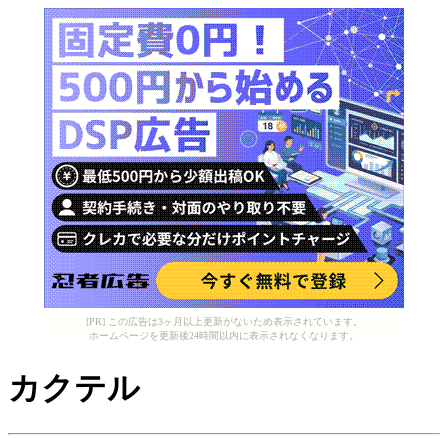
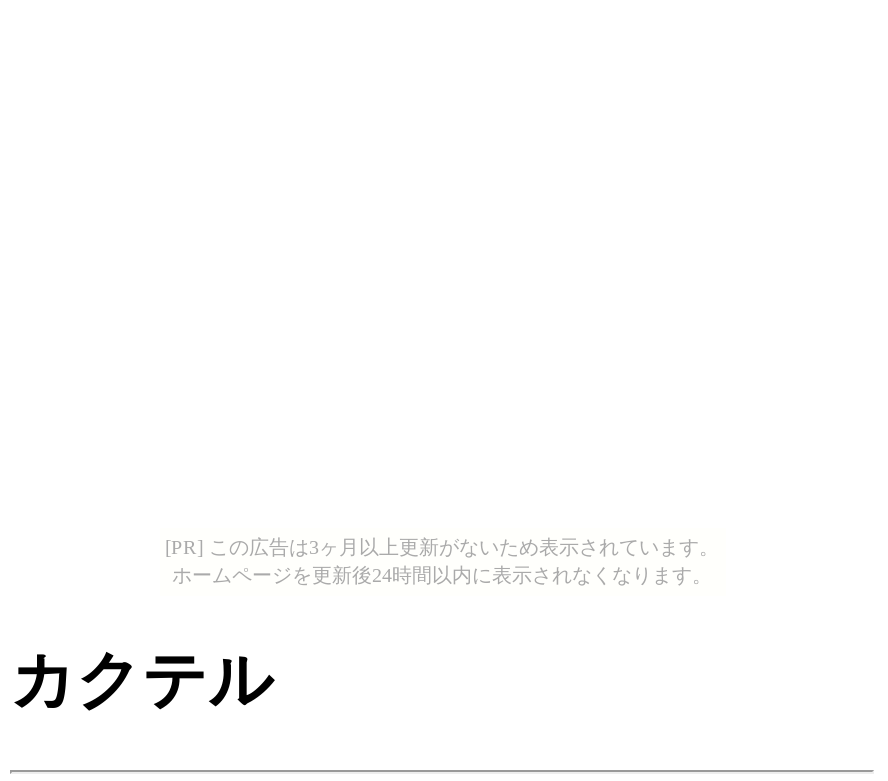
- [image]
